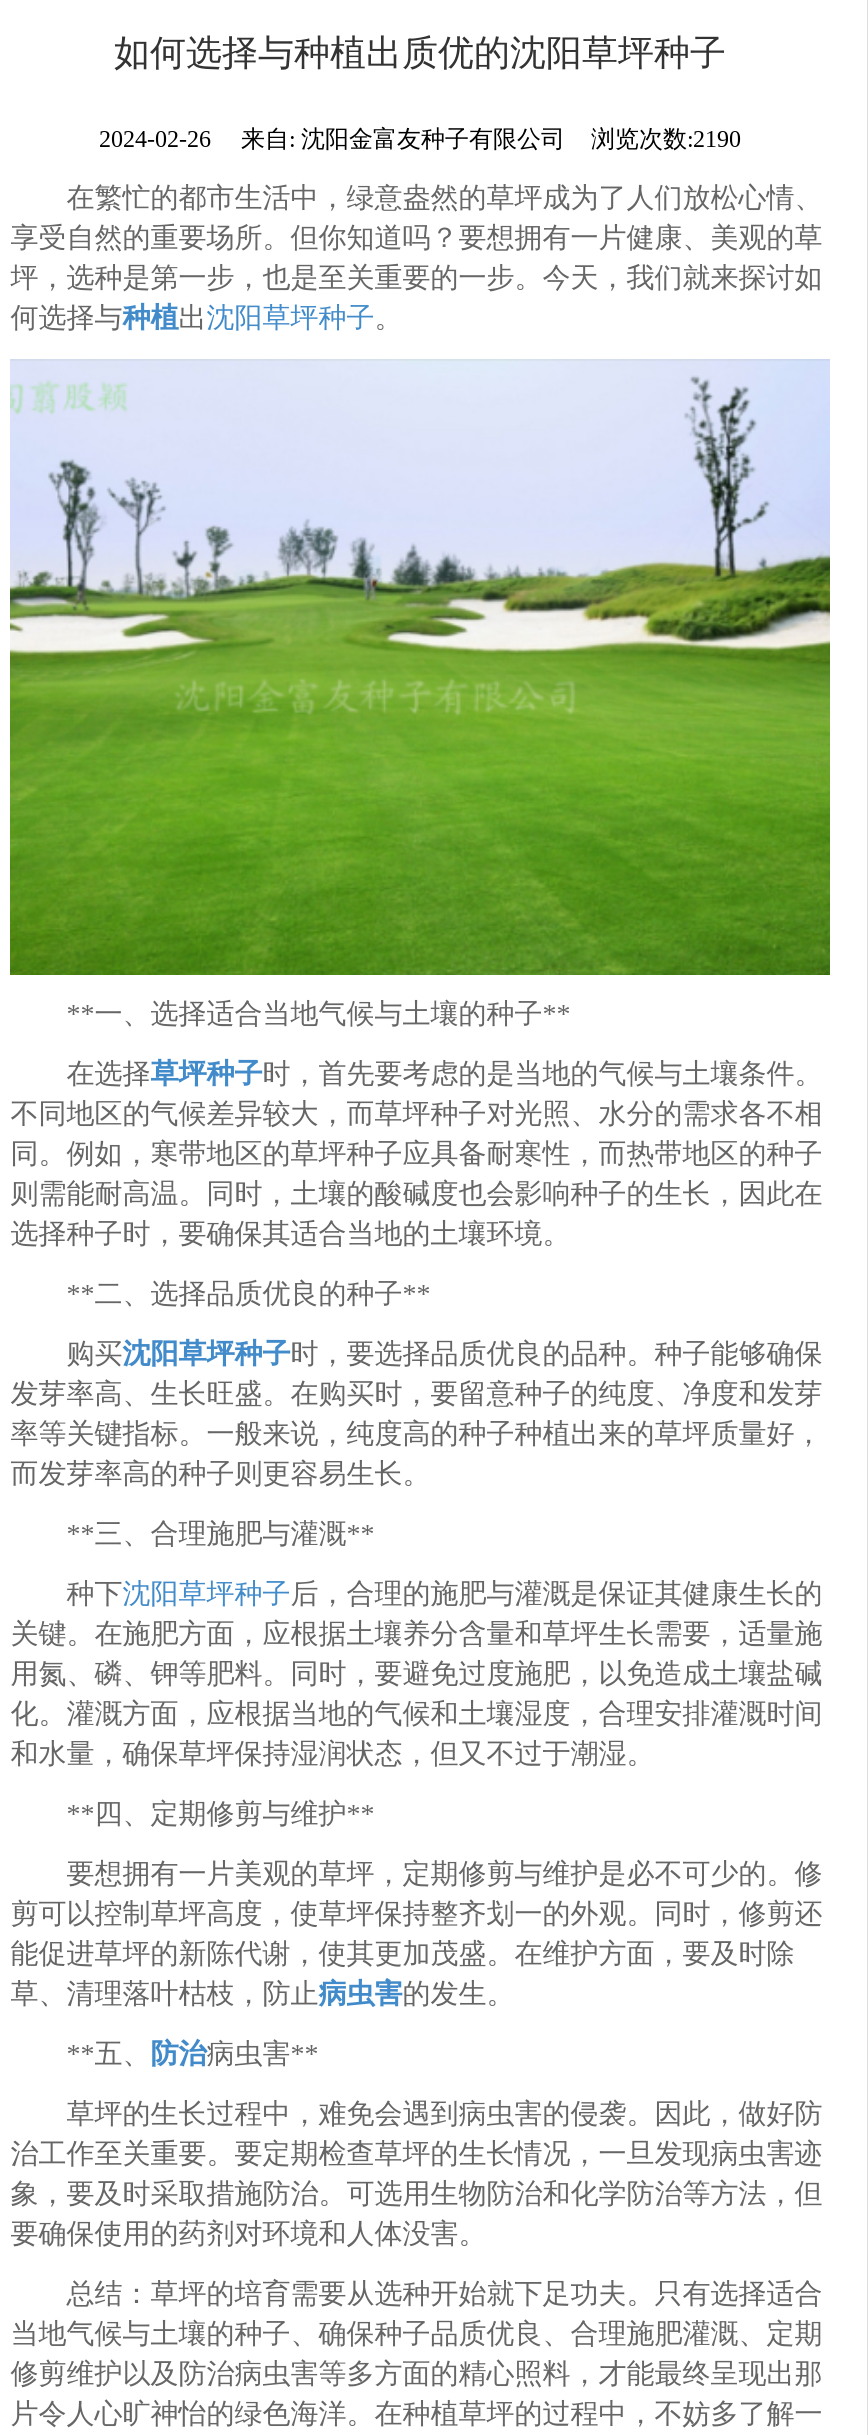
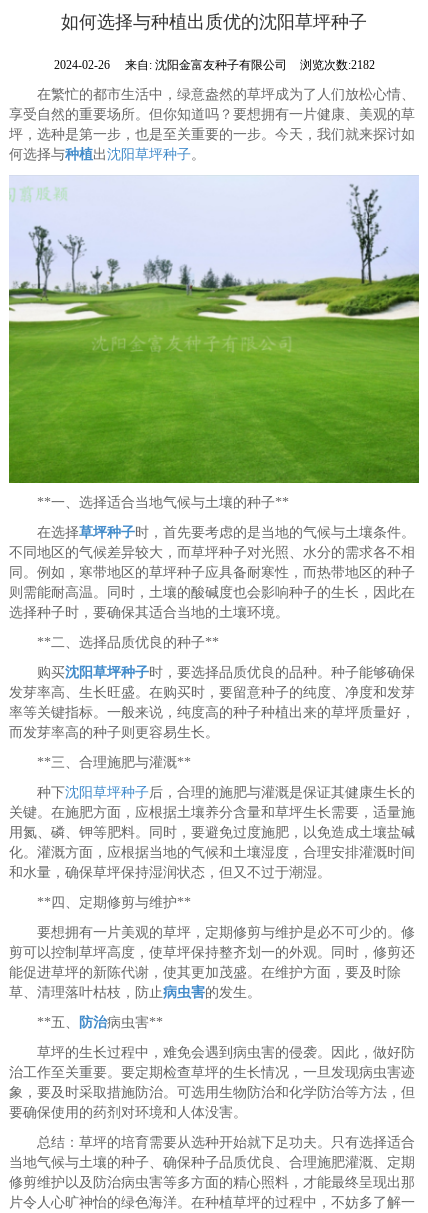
- 2024-02-26 来自:沈阳金富友种子有限公司 浏览次数:2190
+ 2024-02-26 来自:沈阳金富友种子有限公司 浏览次数:2182
